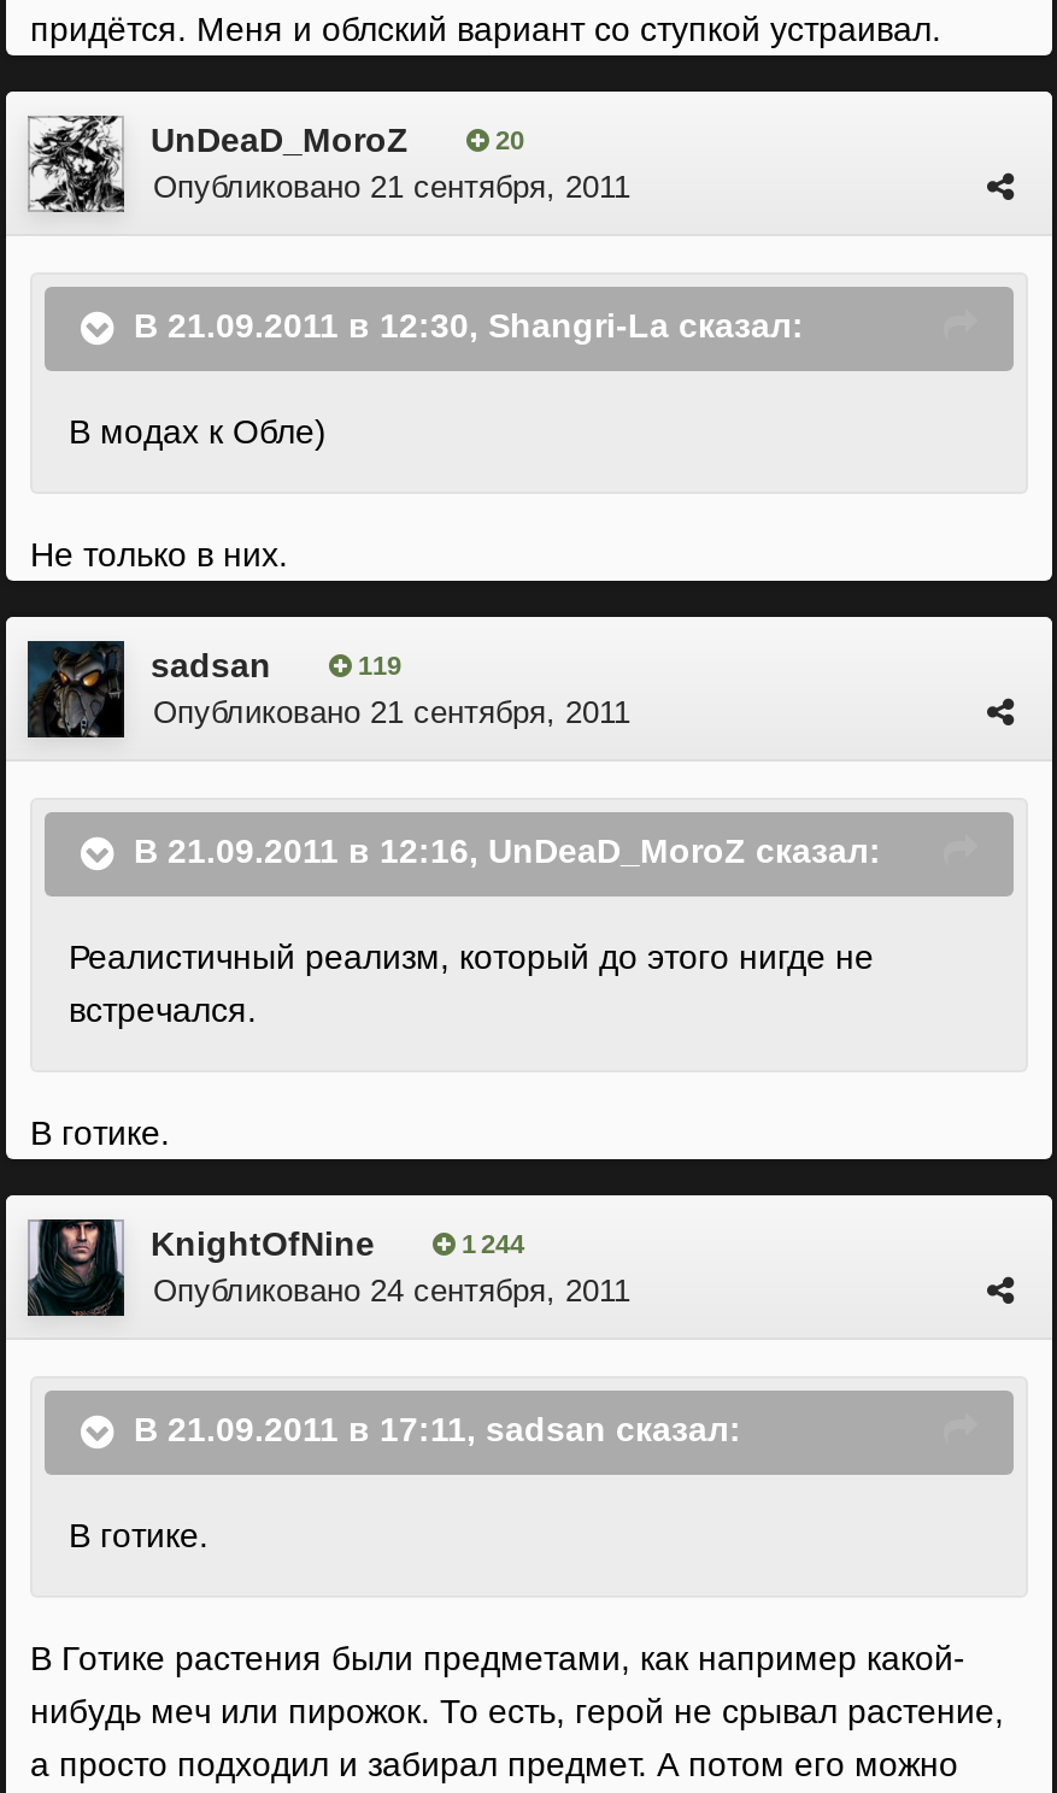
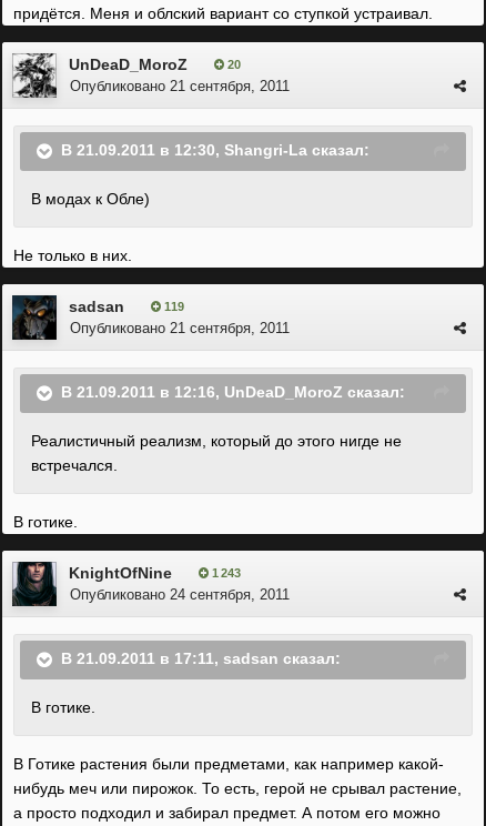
- 1 244
+ 1 243
